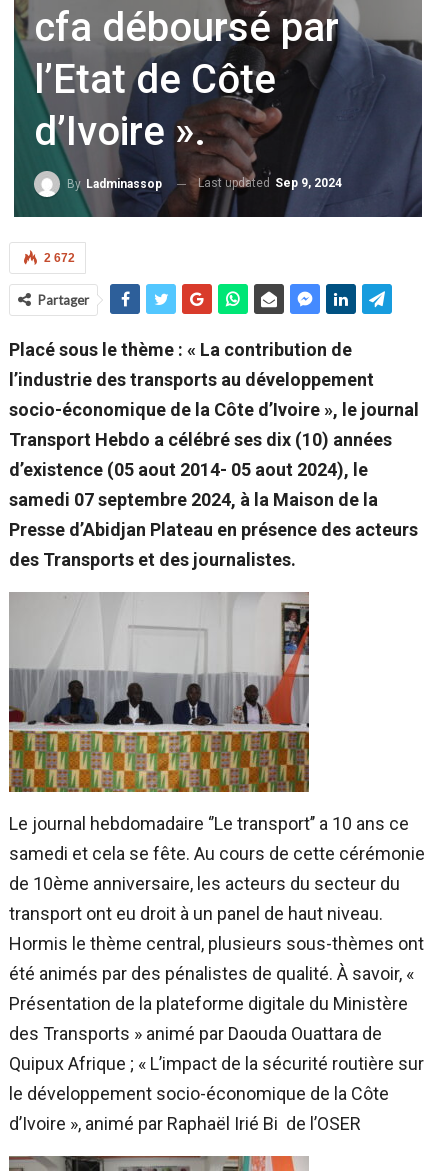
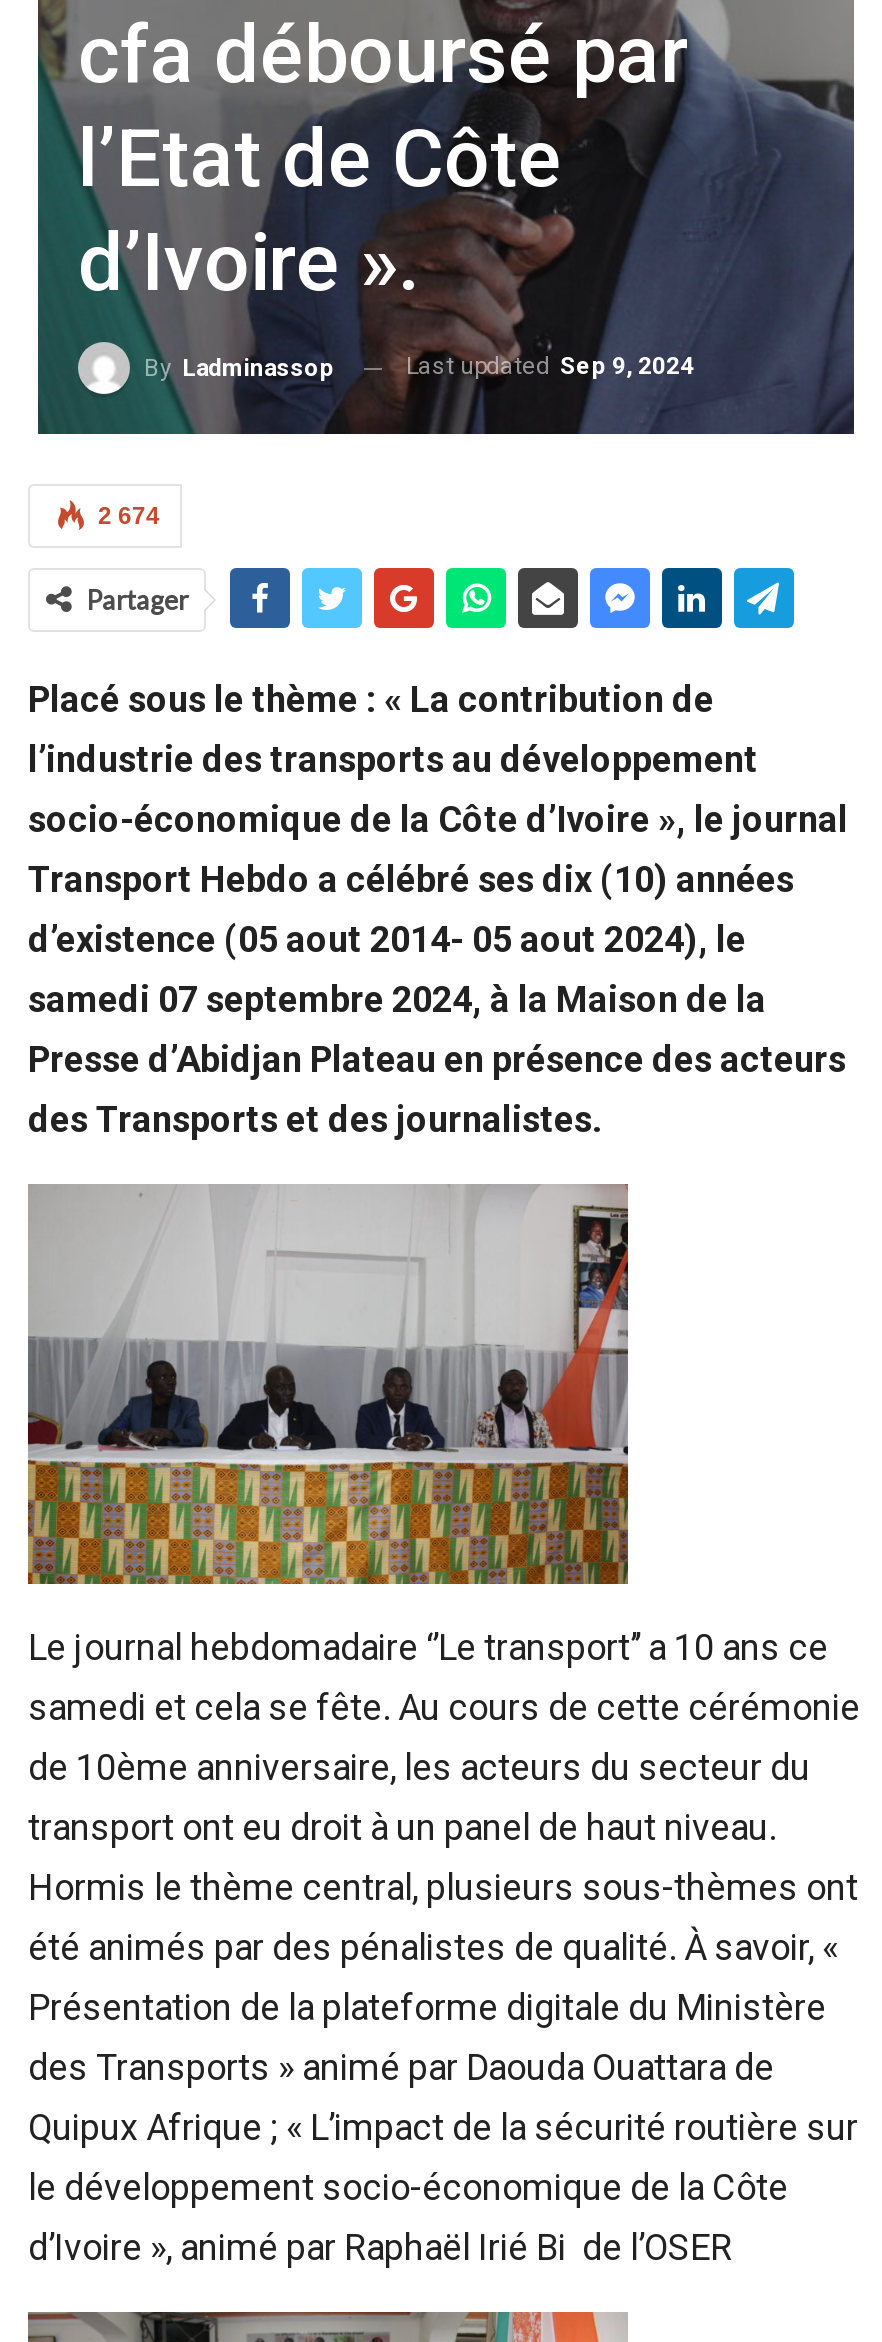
- 2 672
+ 2 674
